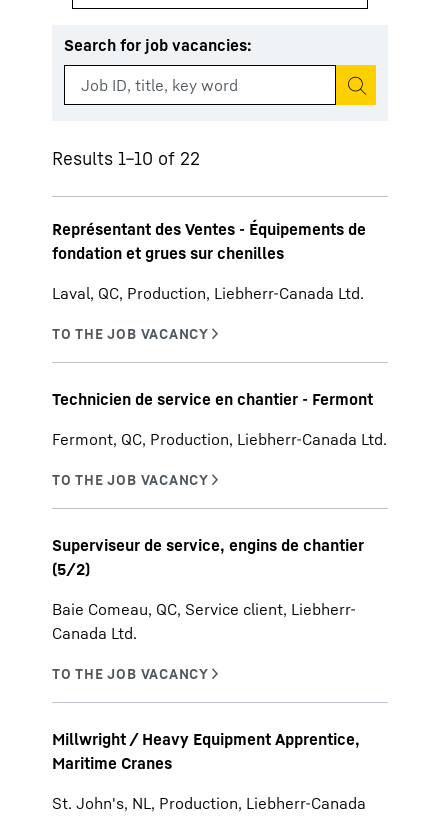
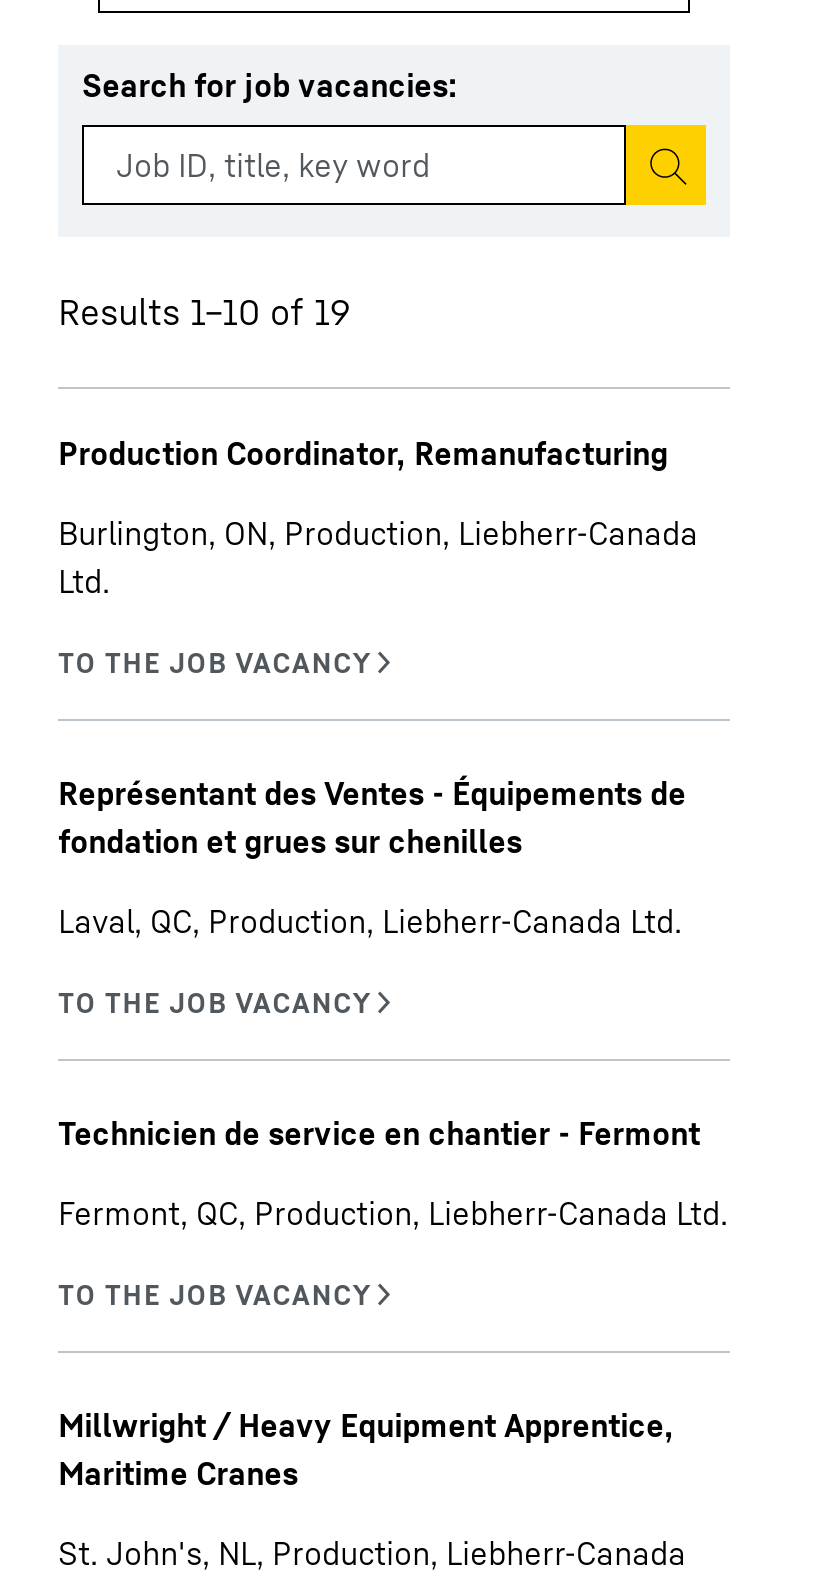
- Results 1–10 of 22
+ Results 1–10 of 19
+ Production Coordinator, Remanufacturing
+ Burlington, ON, Production, Liebherr-Canada
+ Ltd.

moved down: Représentant des Ventes - Équipements de | fondation et grues sur chenilles | Laval, QC, Production, Liebherr-Canada Ltd. | Technicien de service en chantier - Fermont | Fermont, QC, Production, Liebherr-Canada Ltd.

- Superviseur de service, engins de chantier
- (5/2)
- Baie Comeau, QC, Service client, Liebherr-
- Canada Ltd.
